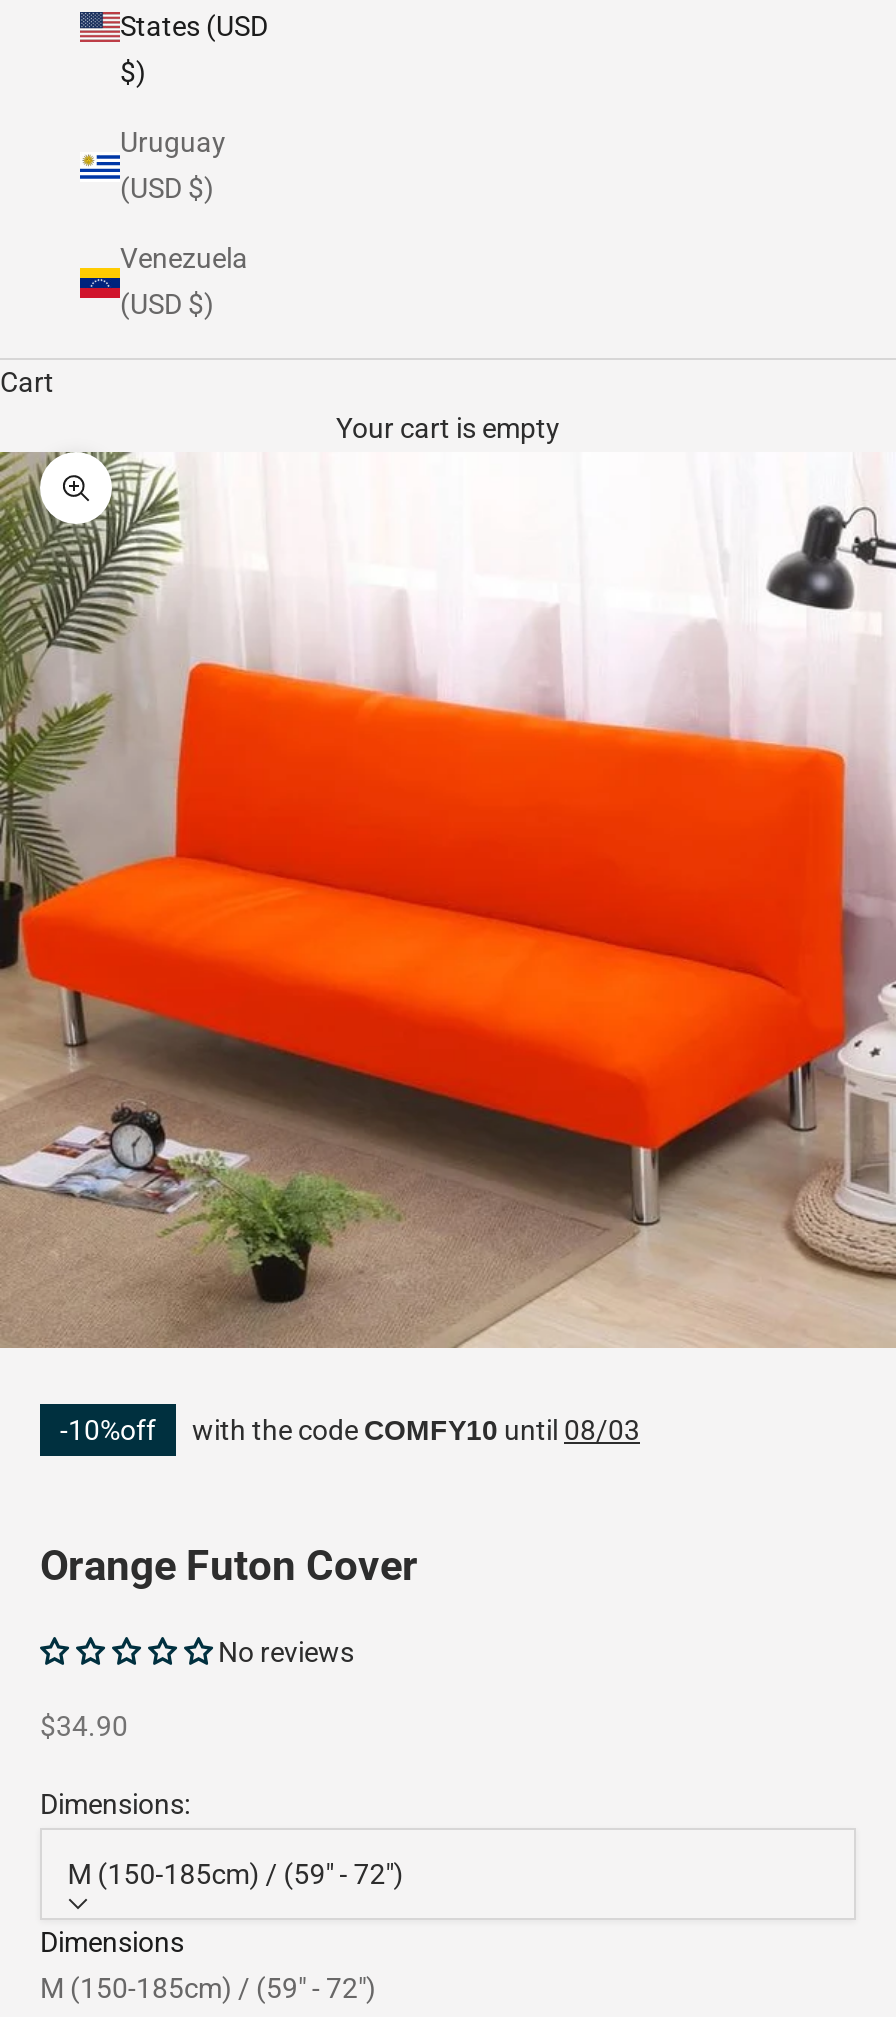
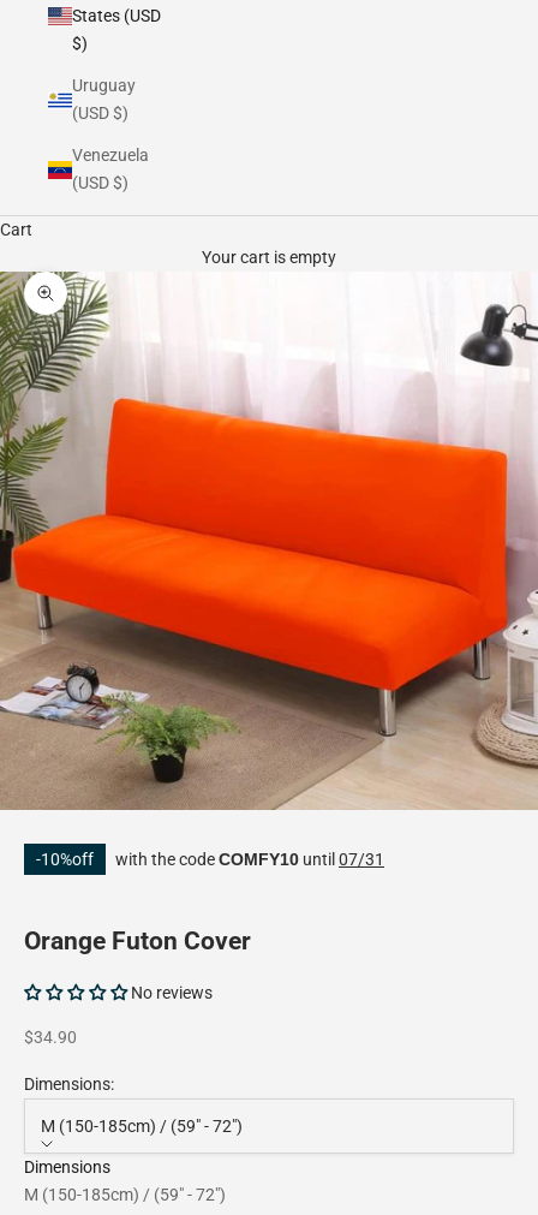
- with the code COMFY10 until 08/03
+ with the code COMFY10 until 07/31
